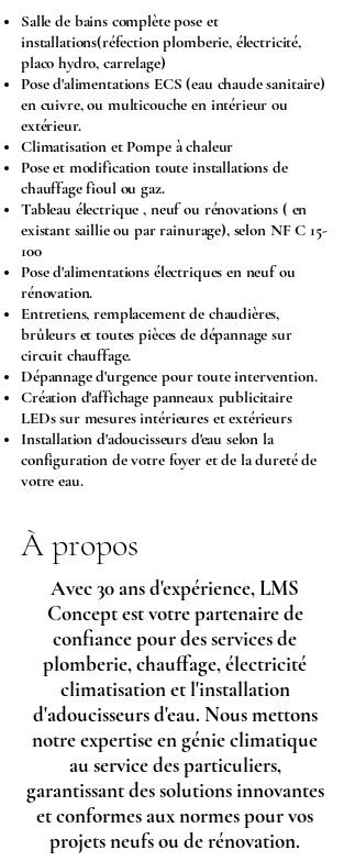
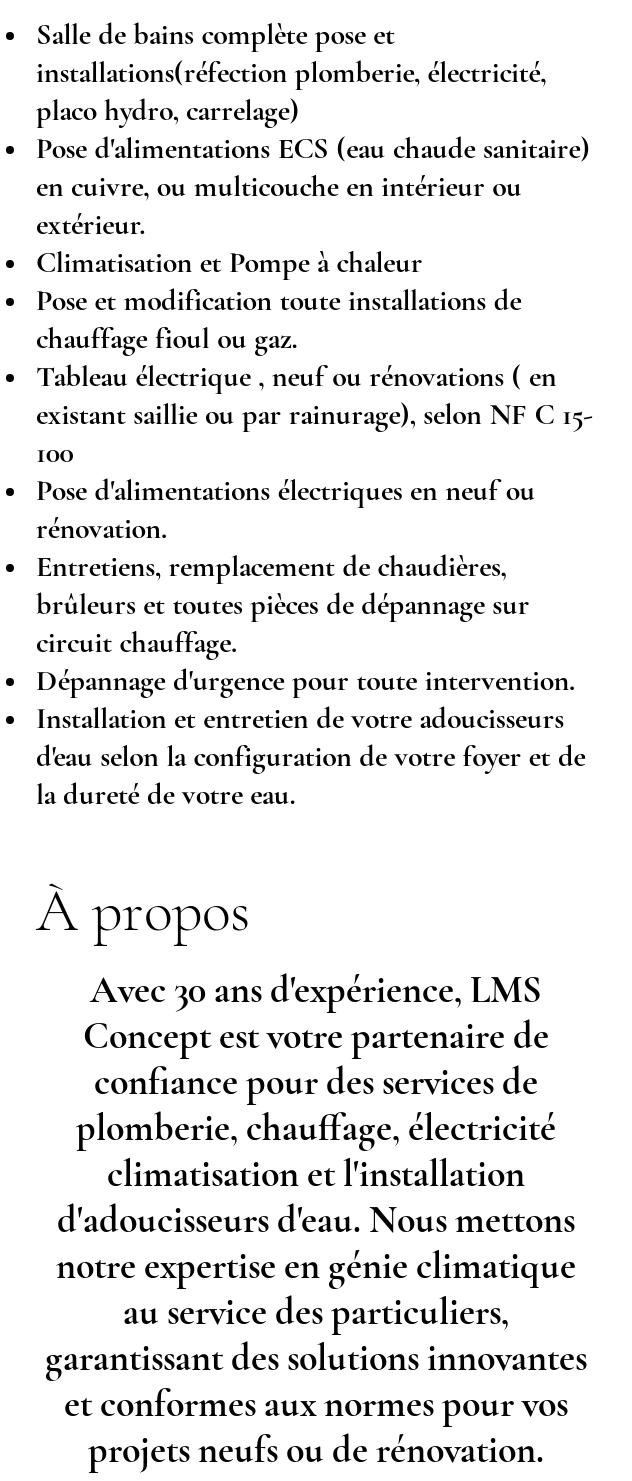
- Création d'affichage panneaux publicitaire
- LEDs sur mesures intérieures et extérieurs
- Installation d'adoucisseurs d'eau selon la
- configuration de votre foyer et de la dureté de
- votre eau.
+ Installation et entretien de votre adoucisseurs
+ d'eau selon la configuration de votre foyer et de
+ la dureté de votre eau.
